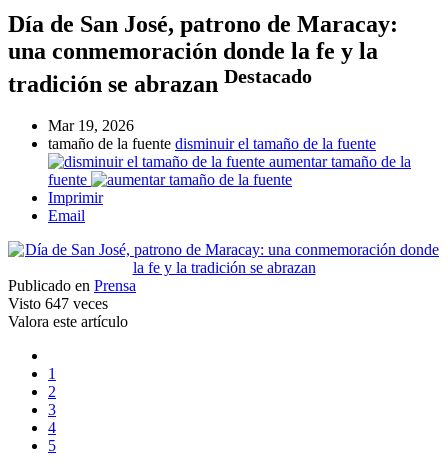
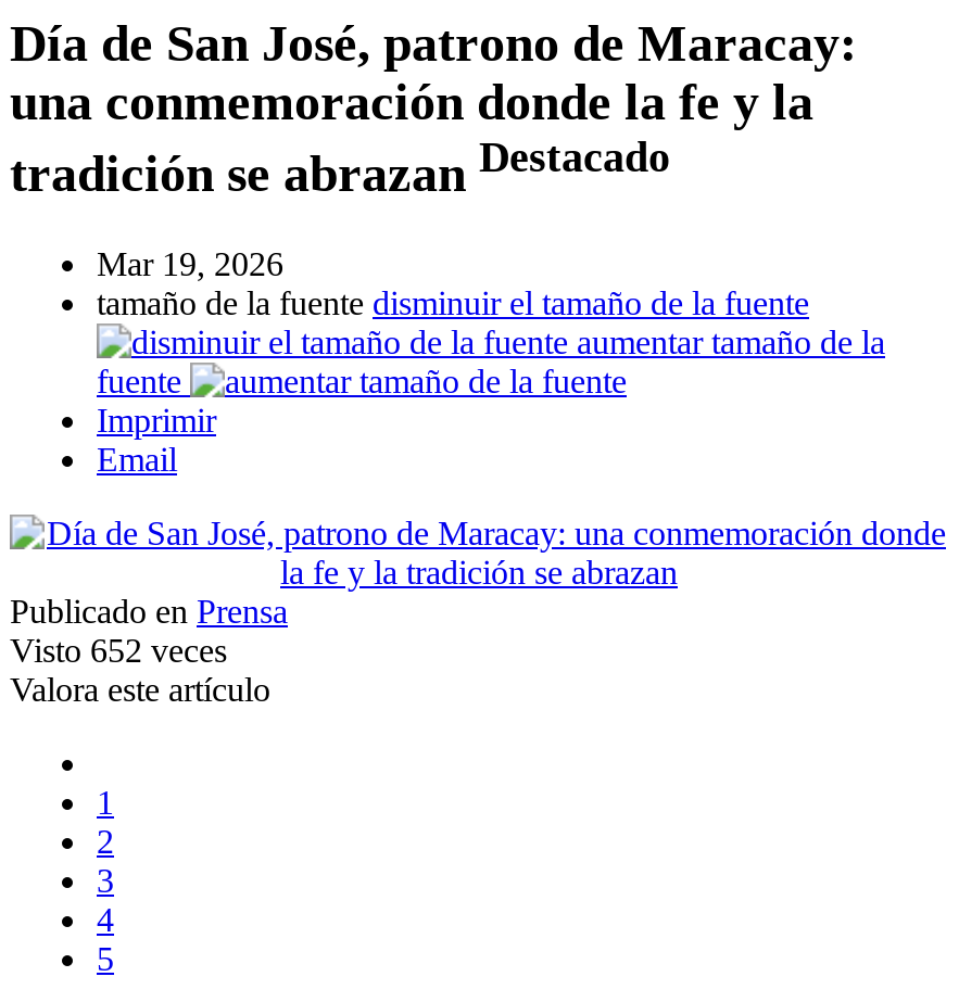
- Visto 647 veces
+ Visto 652 veces
